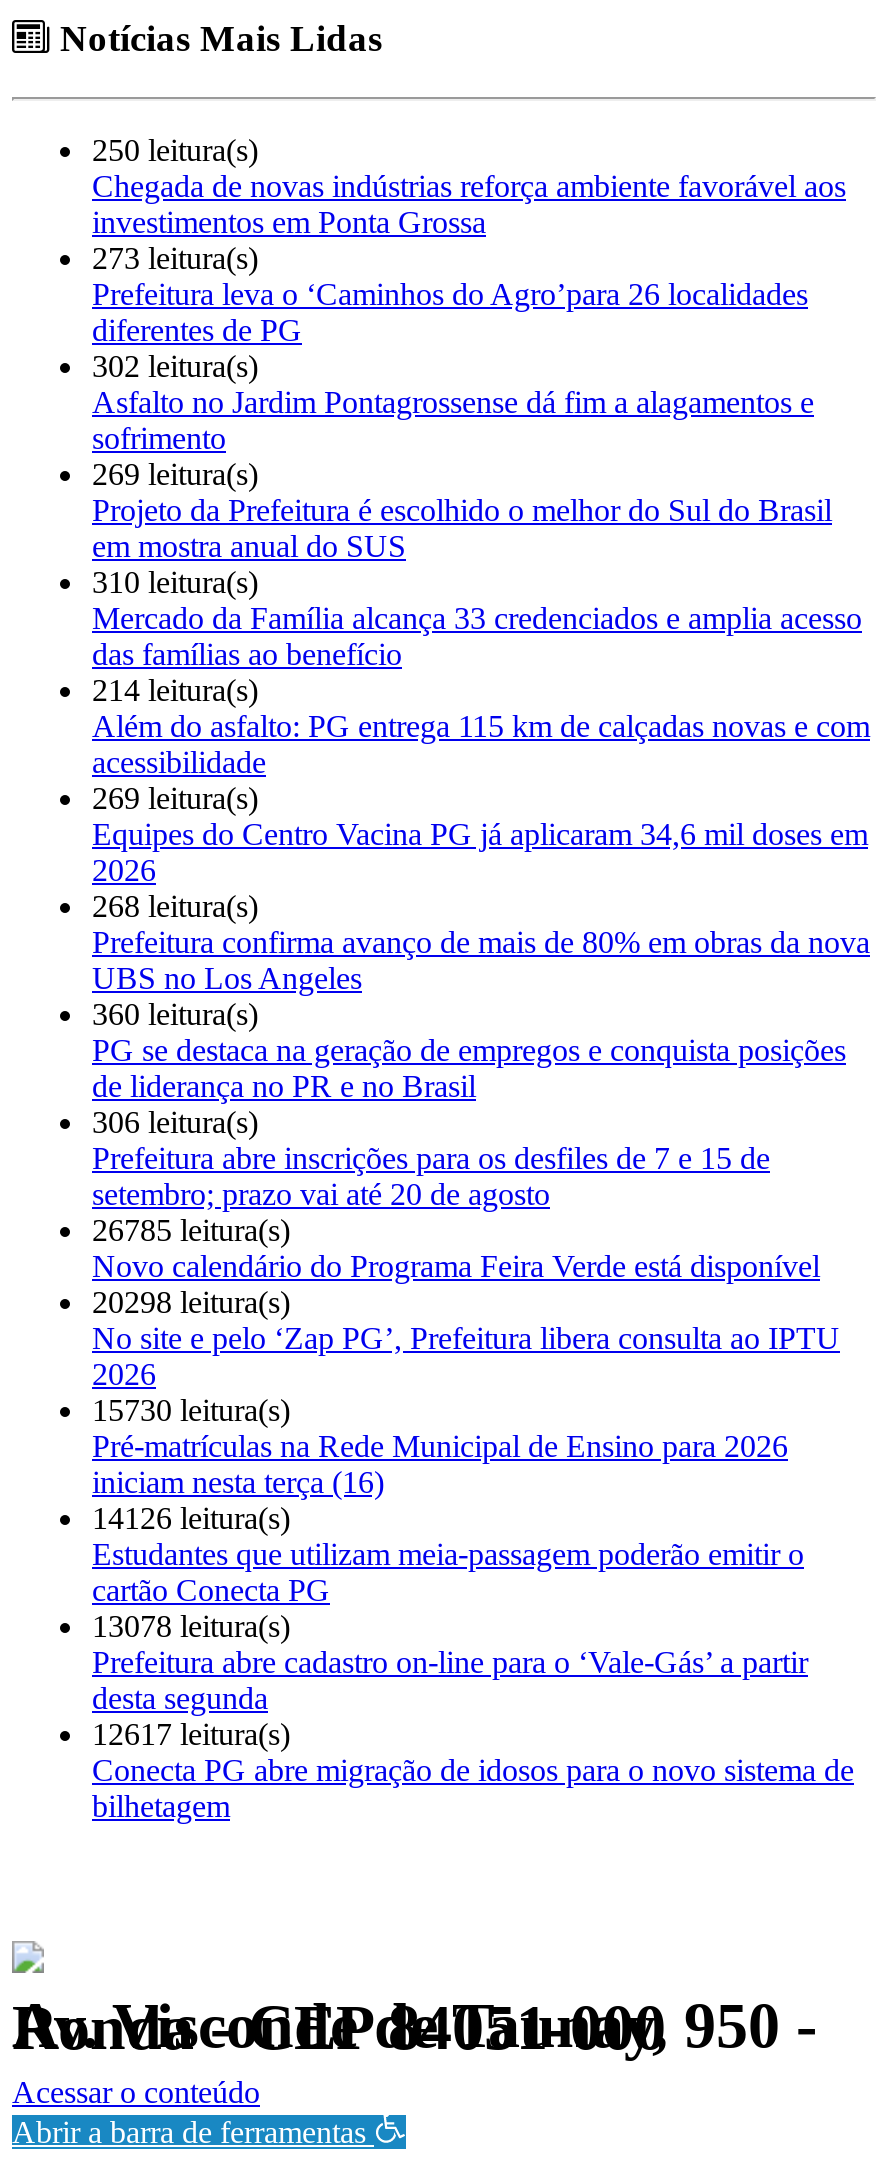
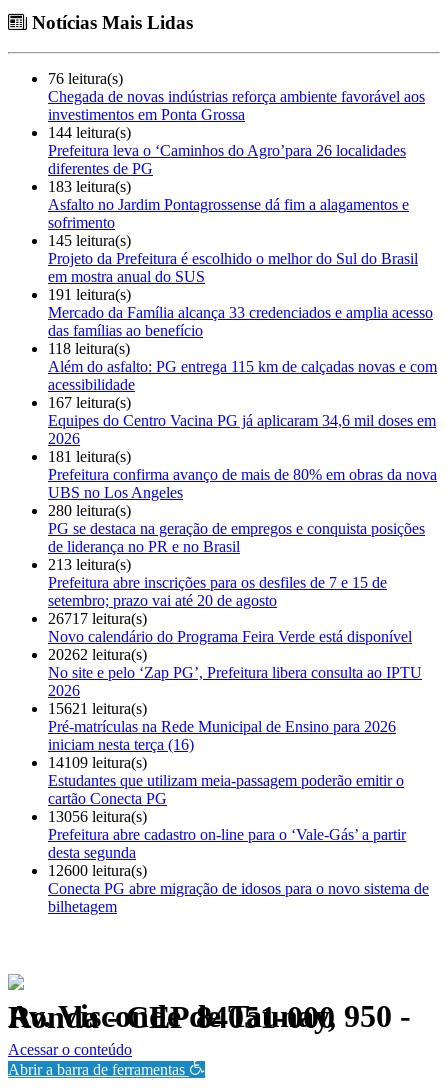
- 250 leitura(s)
+ 76 leitura(s)

- 273 leitura(s)
+ 144 leitura(s)

- 302 leitura(s)
+ 183 leitura(s)

- 269 leitura(s)
+ 145 leitura(s)

- 310 leitura(s)
+ 191 leitura(s)

- 214 leitura(s)
+ 118 leitura(s)

- 269 leitura(s)
+ 167 leitura(s)

- 268 leitura(s)
+ 181 leitura(s)

- 360 leitura(s)
+ 280 leitura(s)

- 306 leitura(s)
+ 213 leitura(s)

- 26785 leitura(s)
+ 26717 leitura(s)

- 20298 leitura(s)
+ 20262 leitura(s)

- 15730 leitura(s)
+ 15621 leitura(s)

- 14126 leitura(s)
+ 14109 leitura(s)

- 13078 leitura(s)
+ 13056 leitura(s)

- 12617 leitura(s)
+ 12600 leitura(s)
